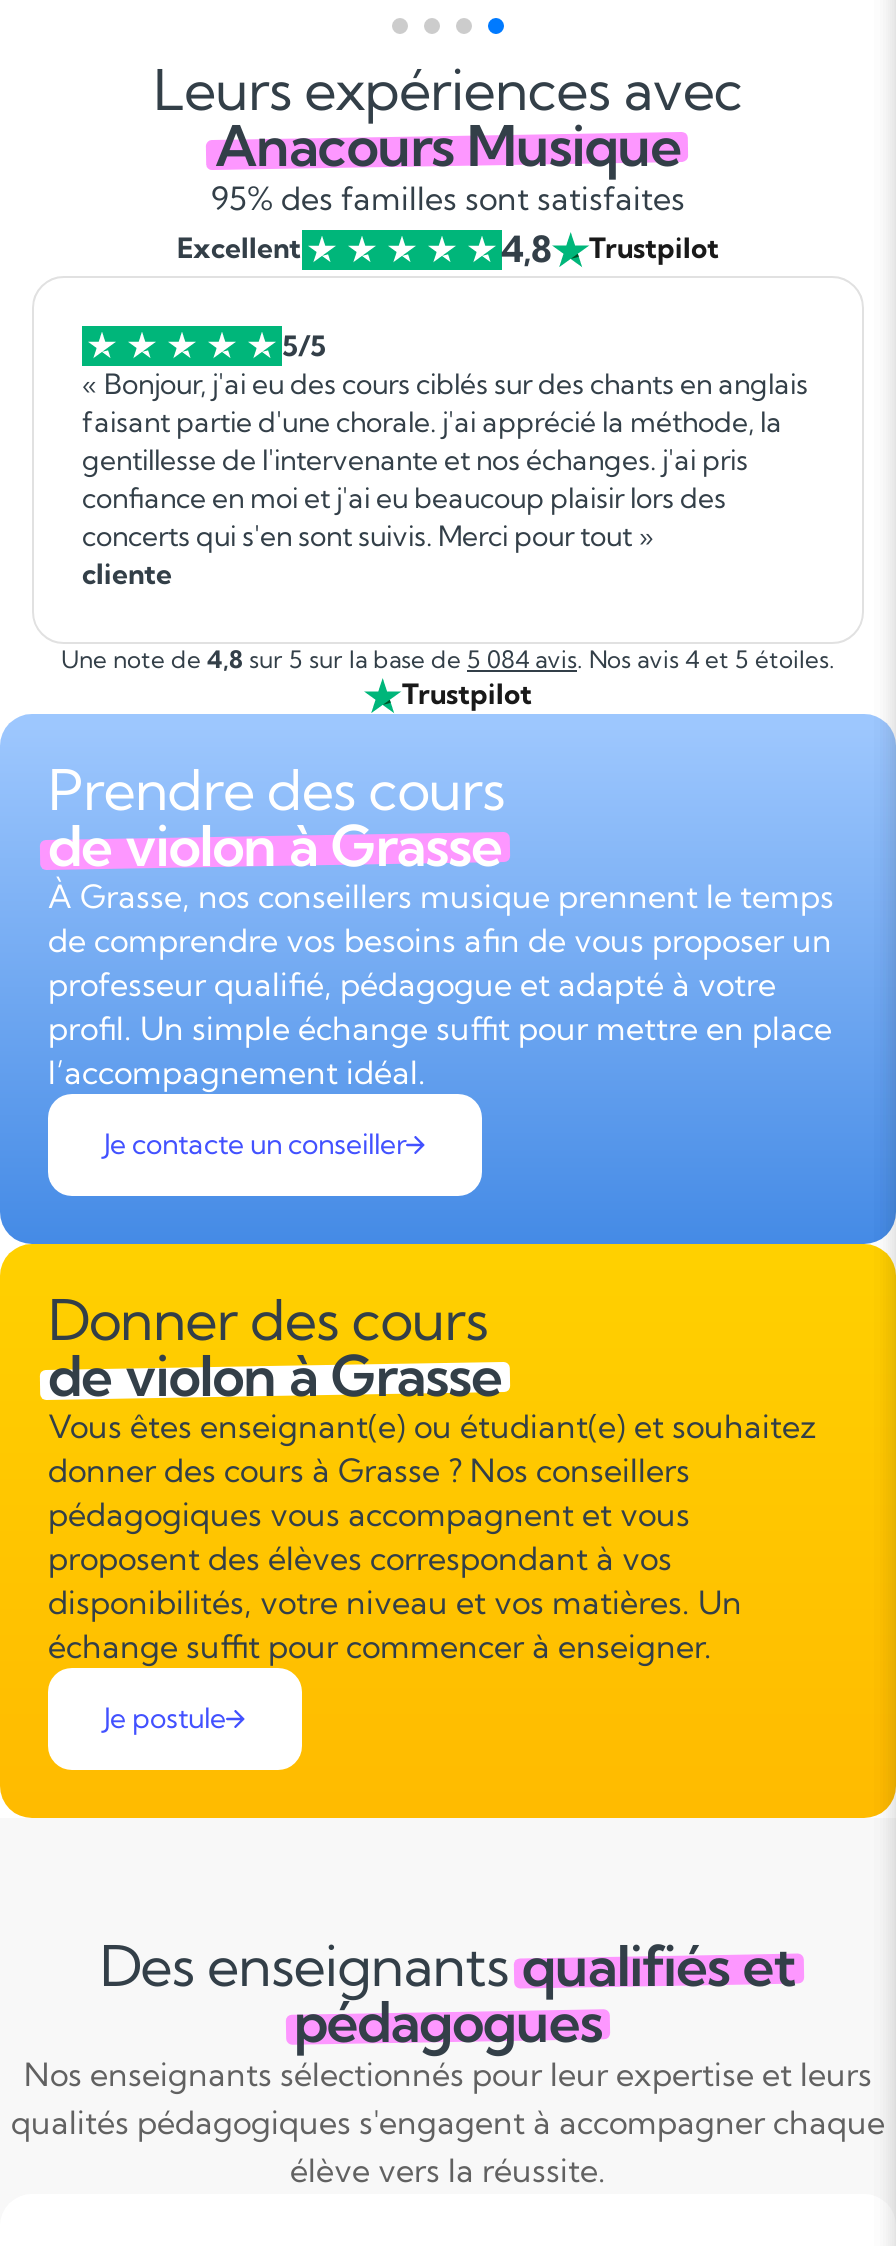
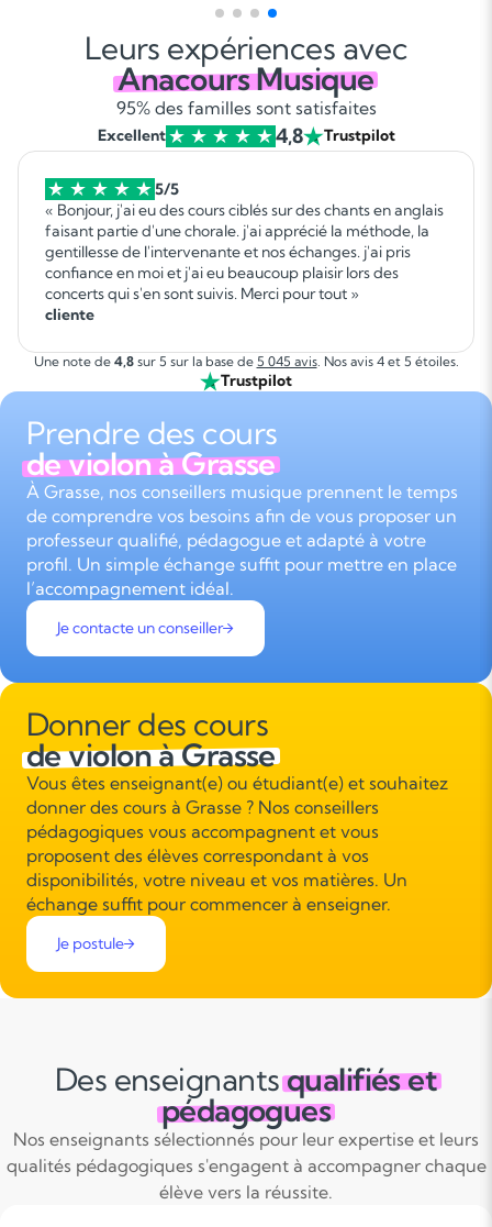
- Une note de 4,8 sur 5 sur la base de 5 084 avis. Nos avis 4 et 5 étoiles.
+ Une note de 4,8 sur 5 sur la base de 5 045 avis. Nos avis 4 et 5 étoiles.
